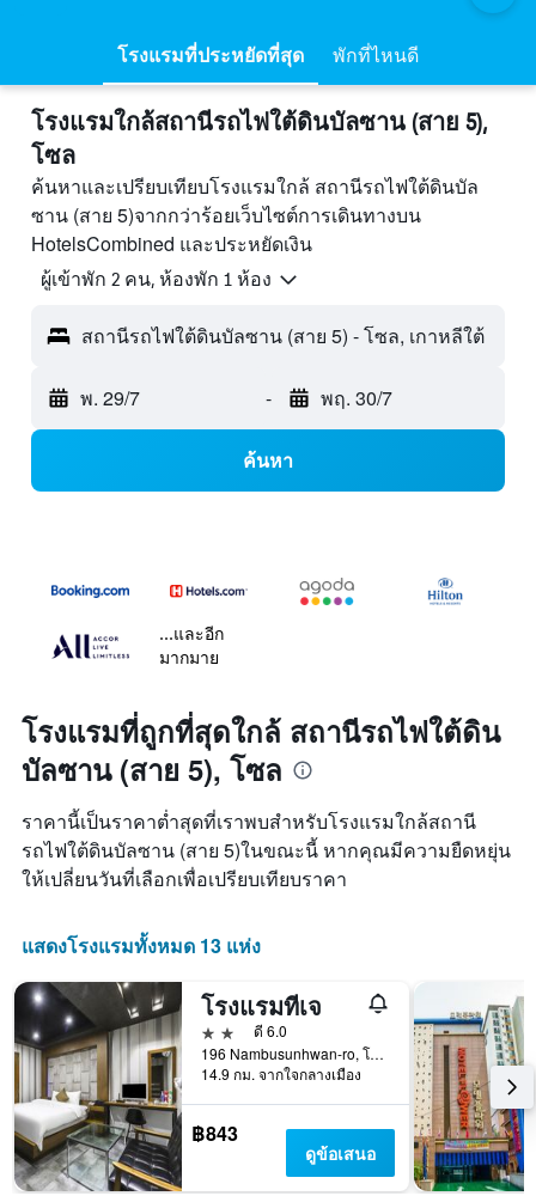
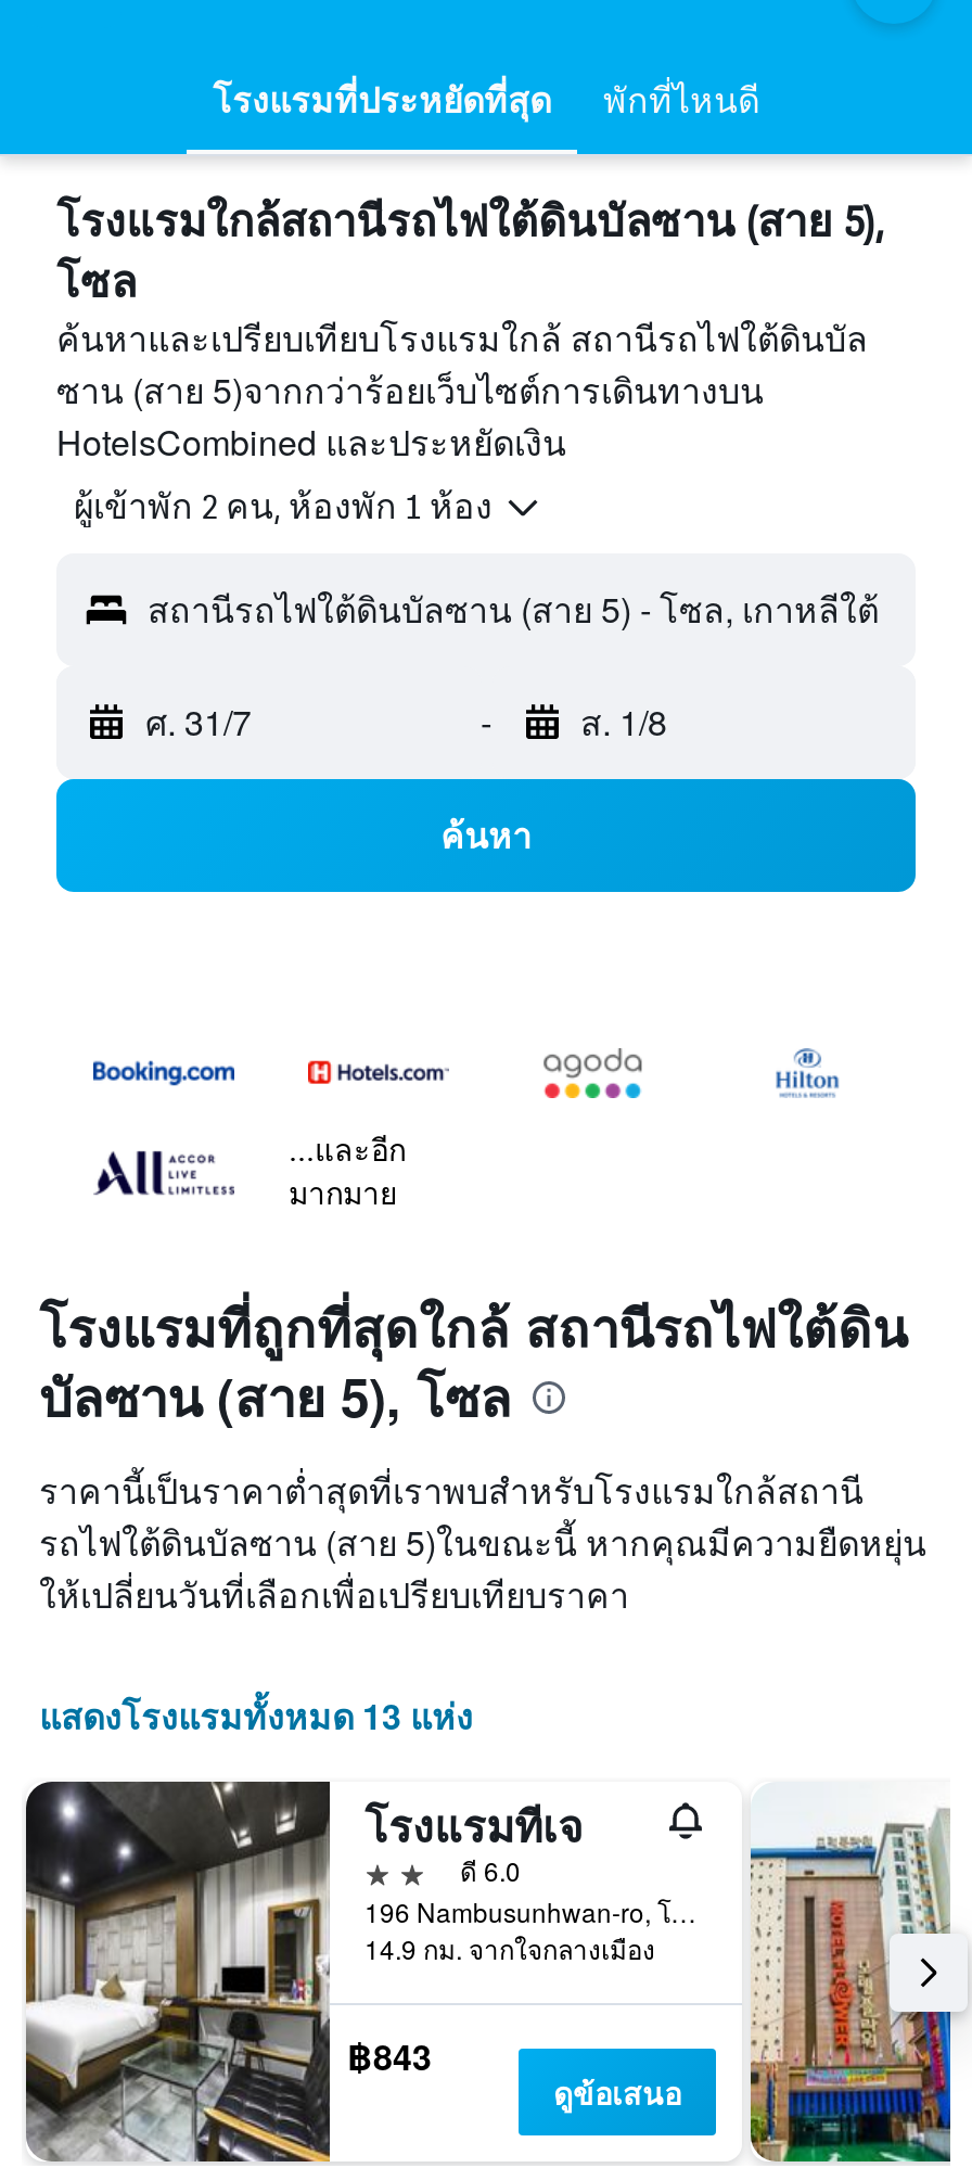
- พ. 29/7
+ ศ. 31/7

- พฤ. 30/7
+ ส. 1/8
